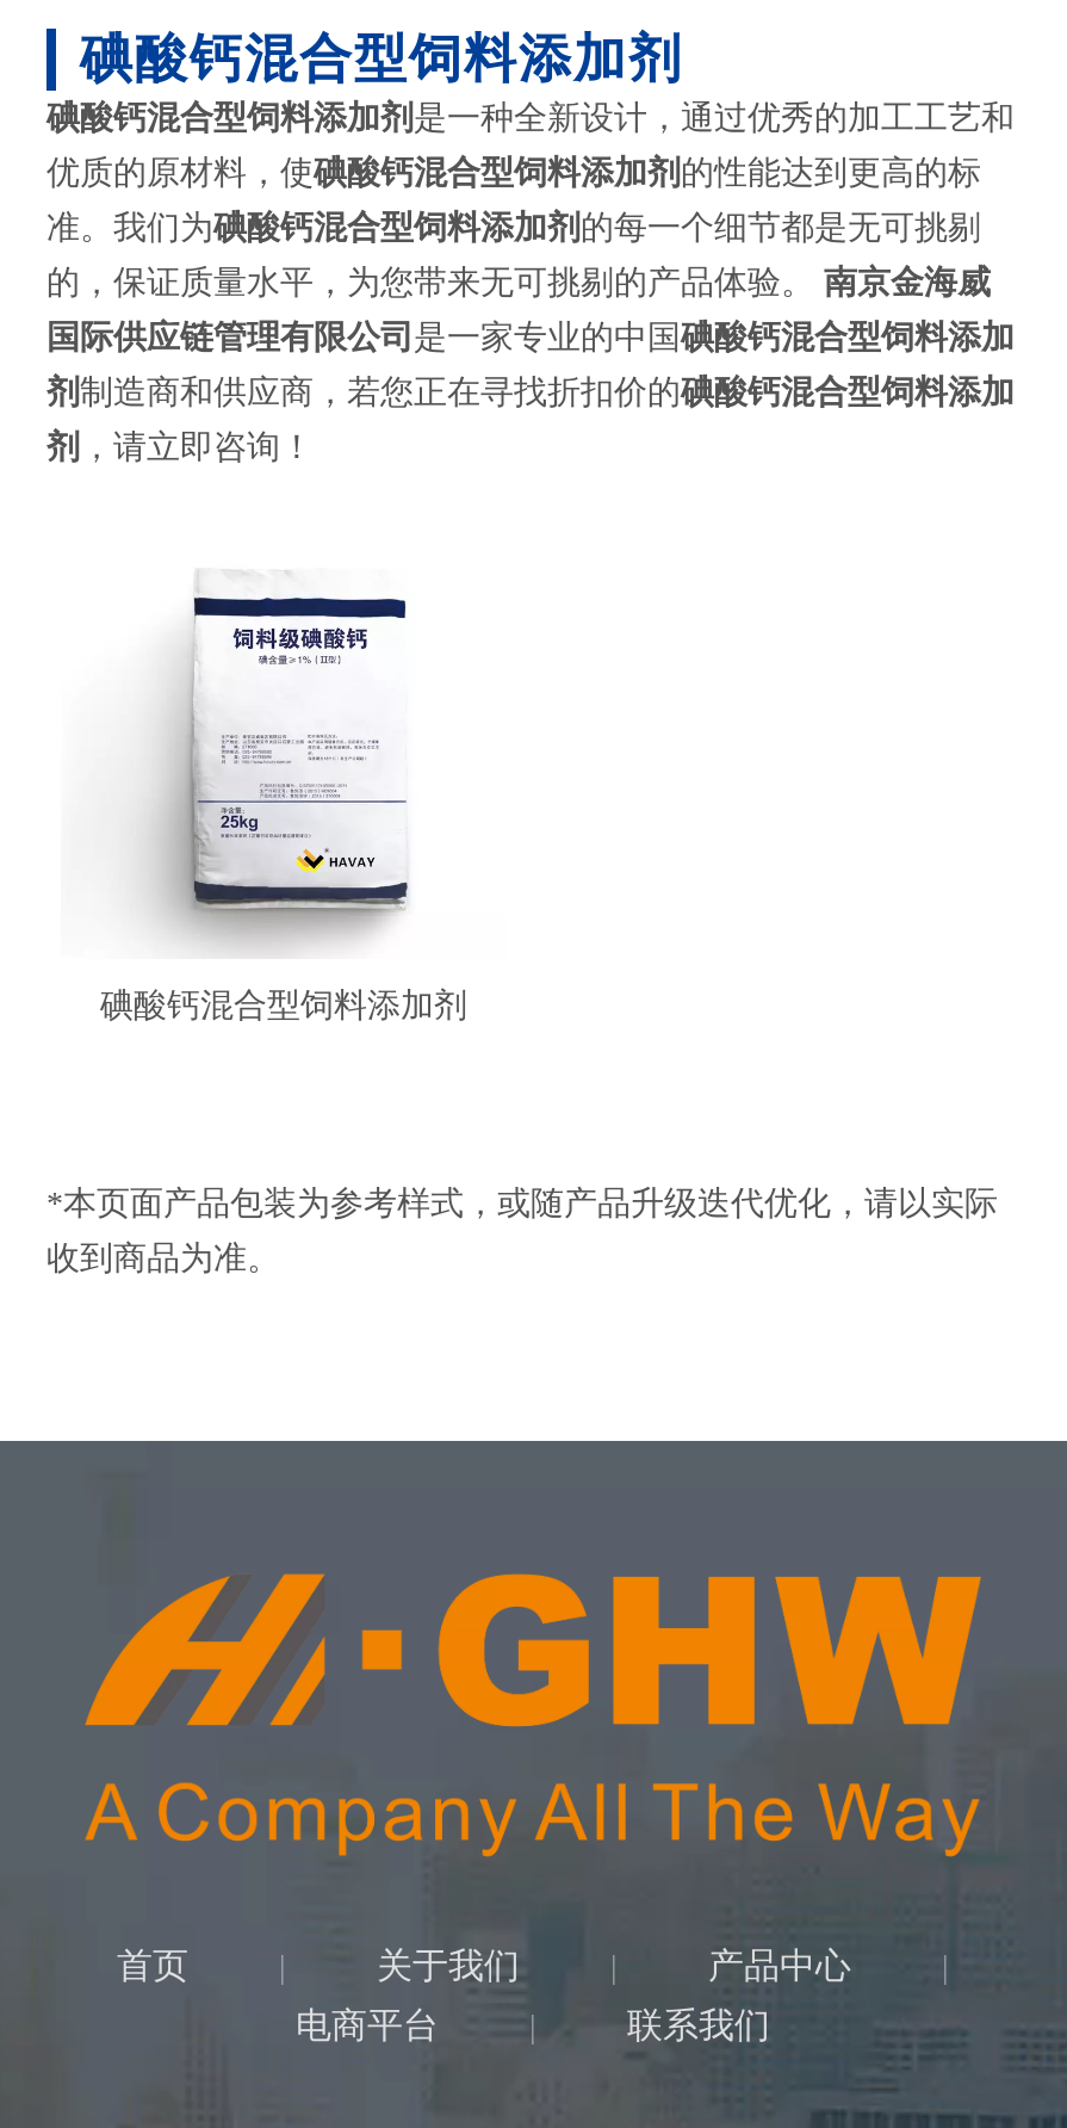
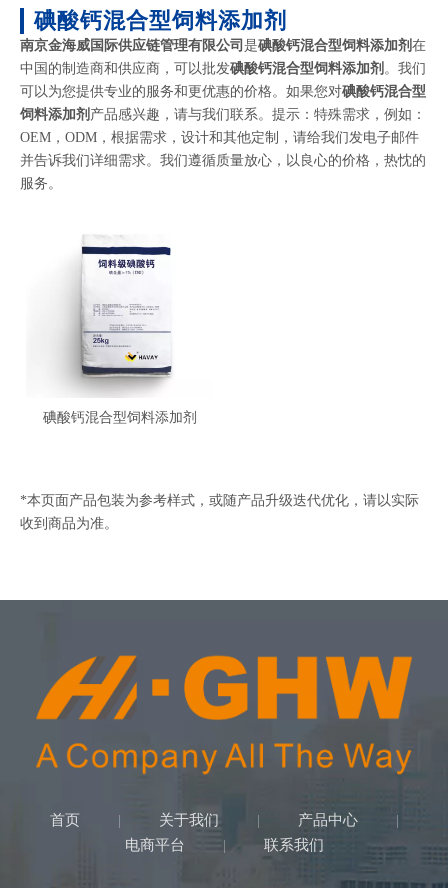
- 碘酸钙混合型饲料添加剂是一种全新设计，通过优秀的加工工艺和
+ 南京金海威国际供应链管理有限公司是碘酸钙混合型饲料添加剂在

- 优质的原材料，使碘酸钙混合型饲料添加剂的性能达到更高的标
+ 中国的制造商和供应商，可以批发碘酸钙混合型饲料添加剂。我们

- 准。我们为碘酸钙混合型饲料添加剂的每一个细节都是无可挑剔
+ 可以为您提供专业的服务和更优惠的价格。如果您对碘酸钙混合型

- 的，保证质量水平，为您带来无可挑剔的产品体验。南京金海威
+ 饲料添加剂产品感兴趣，请与我们联系。提示：特殊需求，例如：

- 国际供应链管理有限公司是一家专业的中国碘酸钙混合型饲料添加
+ OEM，ODM，根据需求，设计和其他定制，请给我们发电子邮件

- 剂制造商和供应商，若您正在寻找折扣价的碘酸钙混合型饲料添加
+ 并告诉我们详细需求。我们遵循质量放心，以良心的价格，热忱的

- 剂，请立即咨询！
+ 服务。
